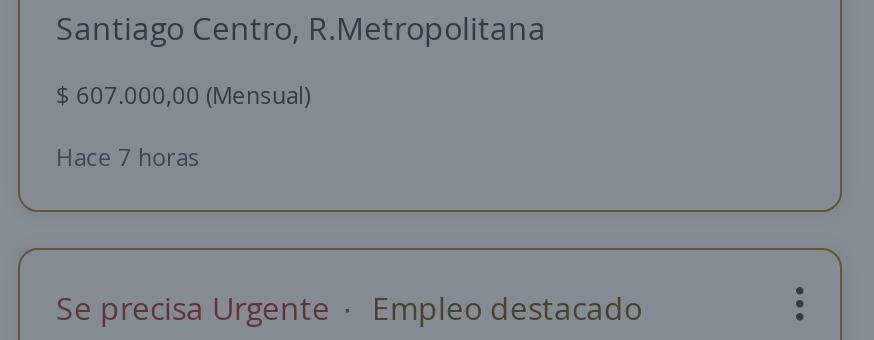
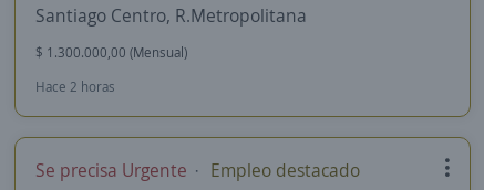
- $ 607.000,00 (Mensual)
+ $ 1.300.000,00 (Mensual)

- Hace 7 horas
+ Hace 2 horas
